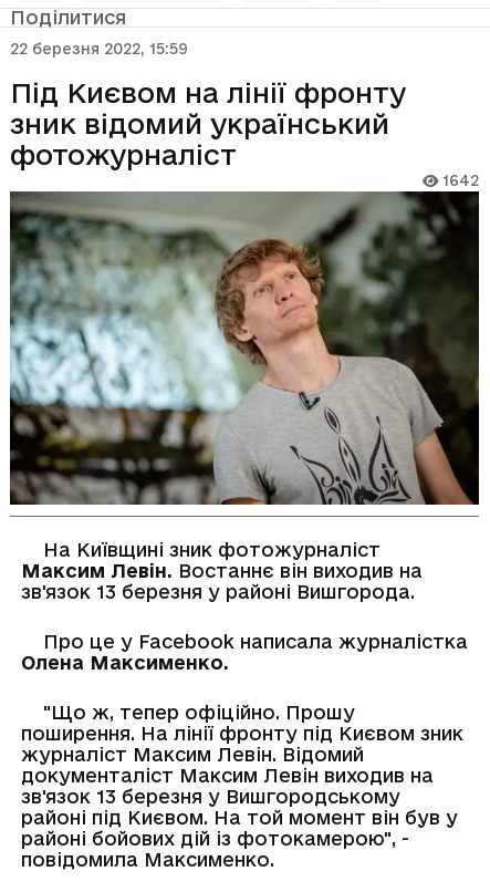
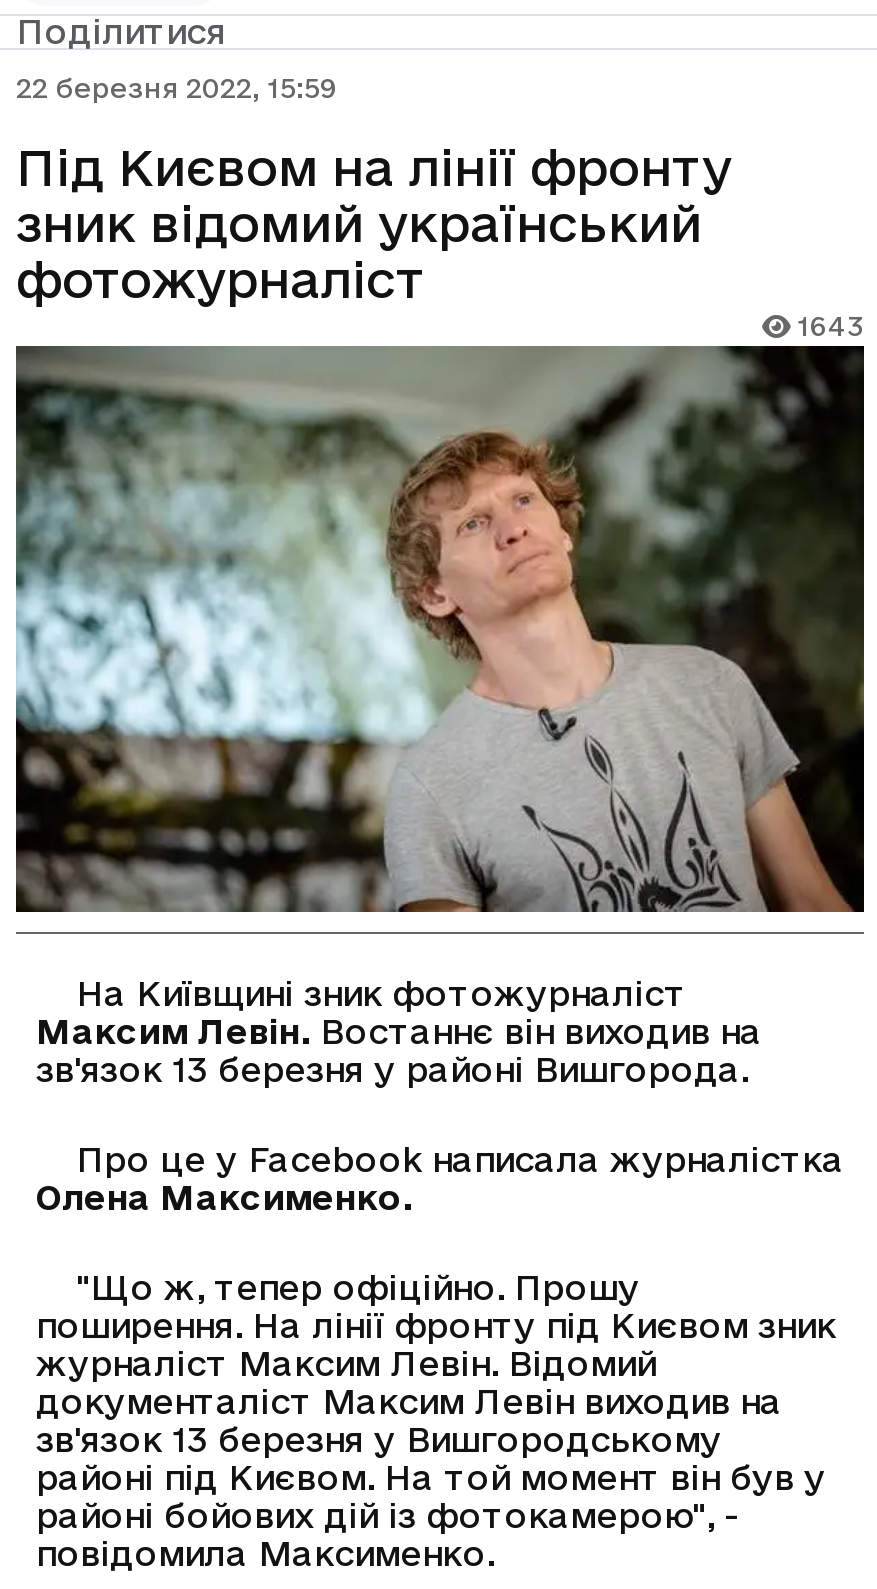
- 1642
+ 1643
